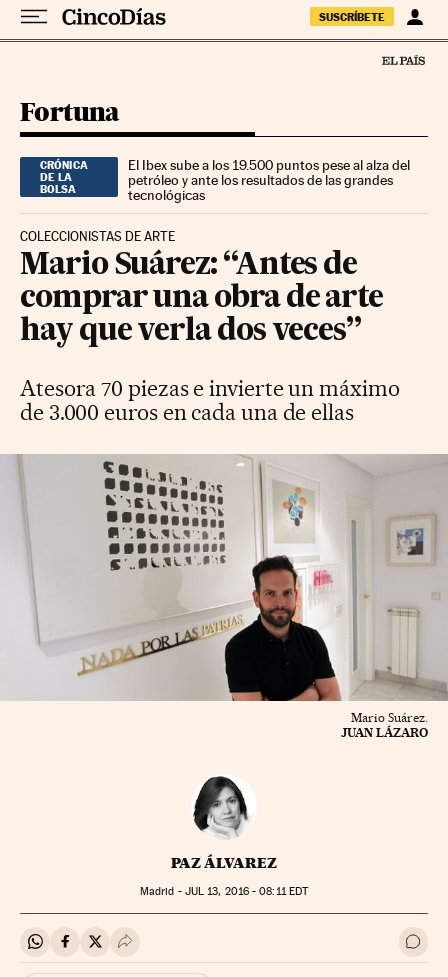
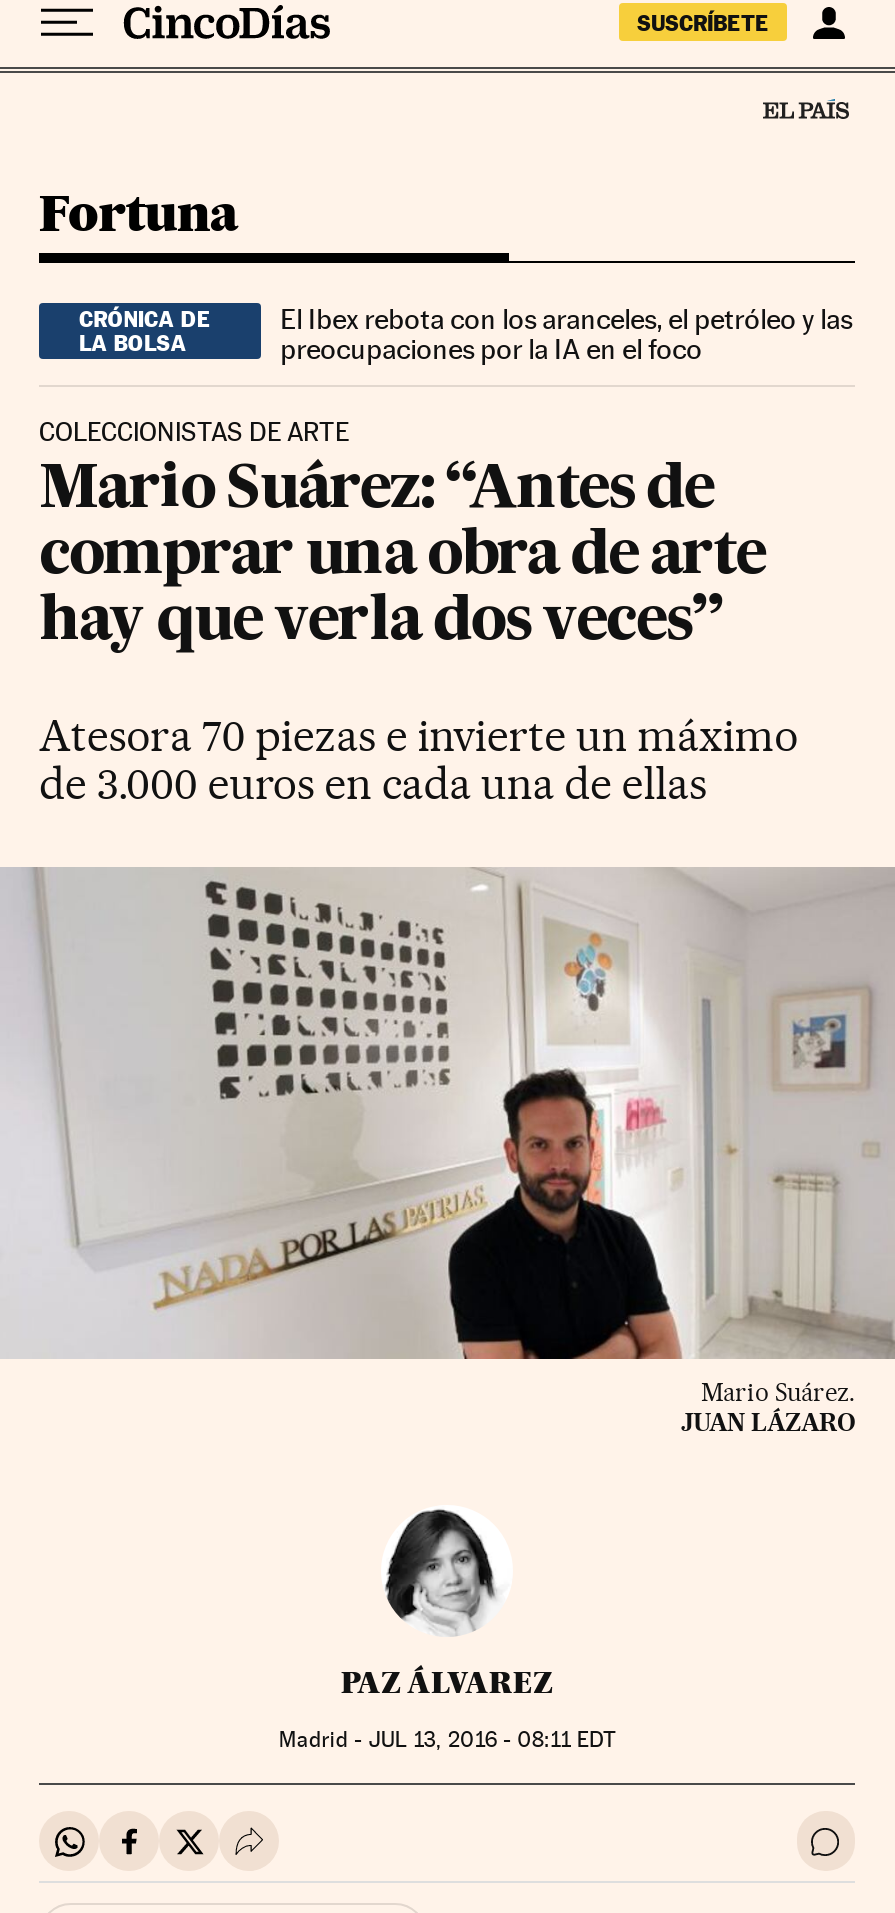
- El Ibex sube a los 19.500 puntos pese al alza del
- petróleo y ante los resultados de las grandes
- tecnológicas
+ El Ibex rebota con los aranceles, el petróleo y las
+ preocupaciones por la IA en el foco
